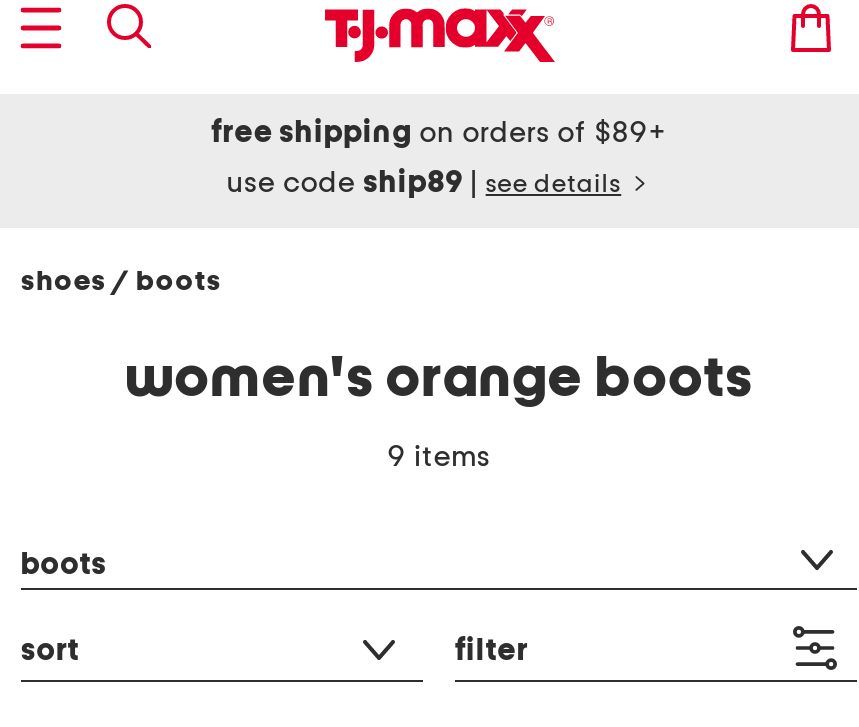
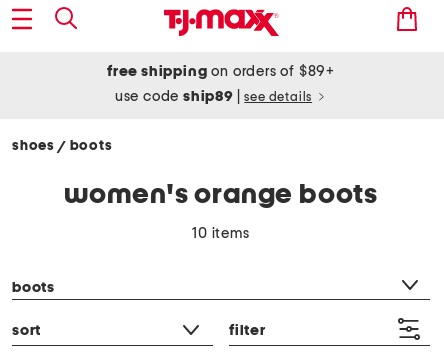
- 9 items
+ 10 items
